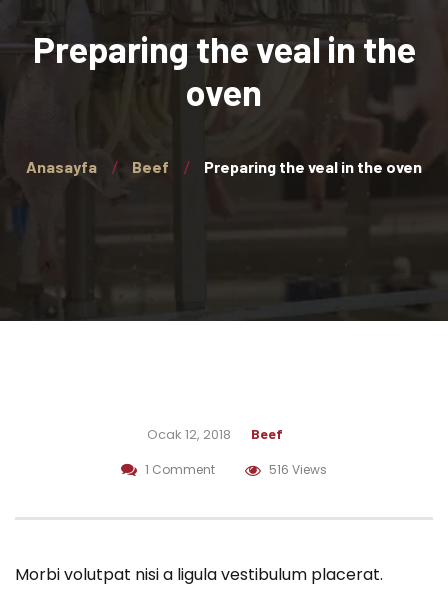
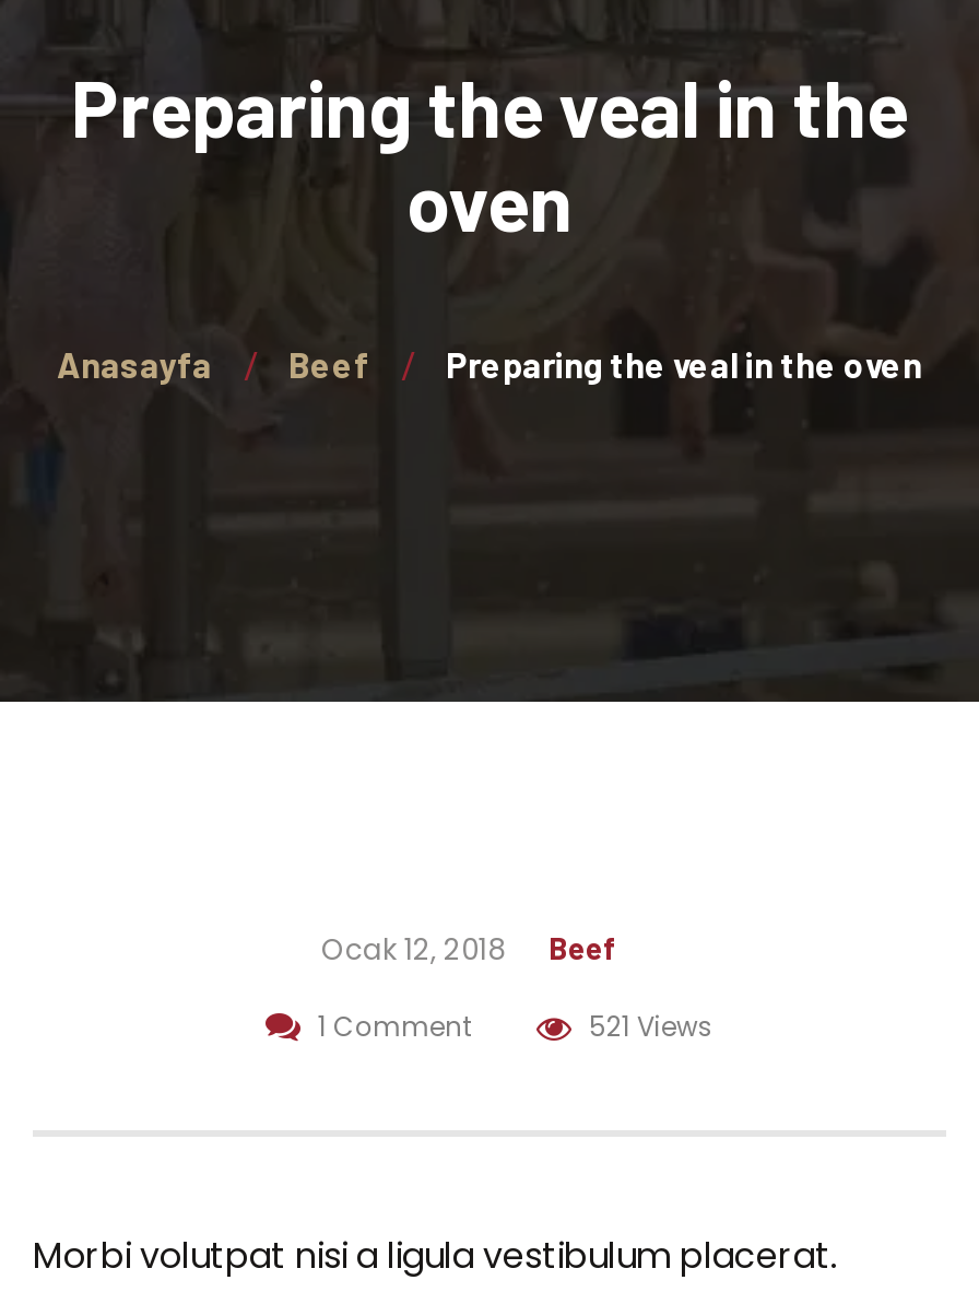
- 516 Views
+ 521 Views
